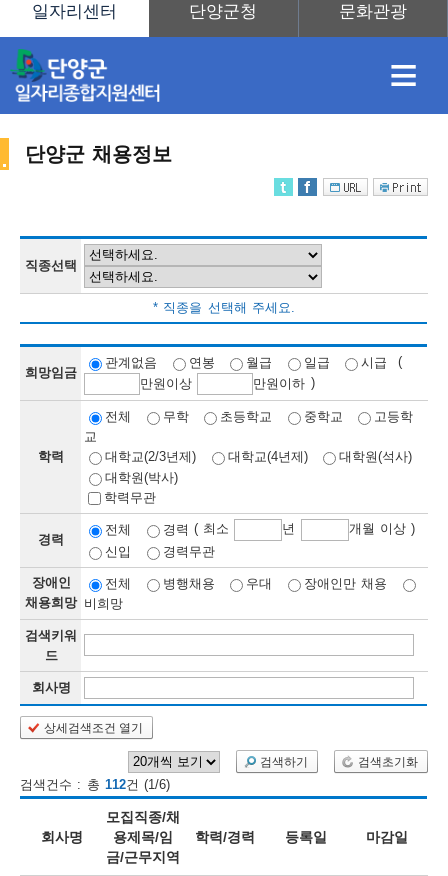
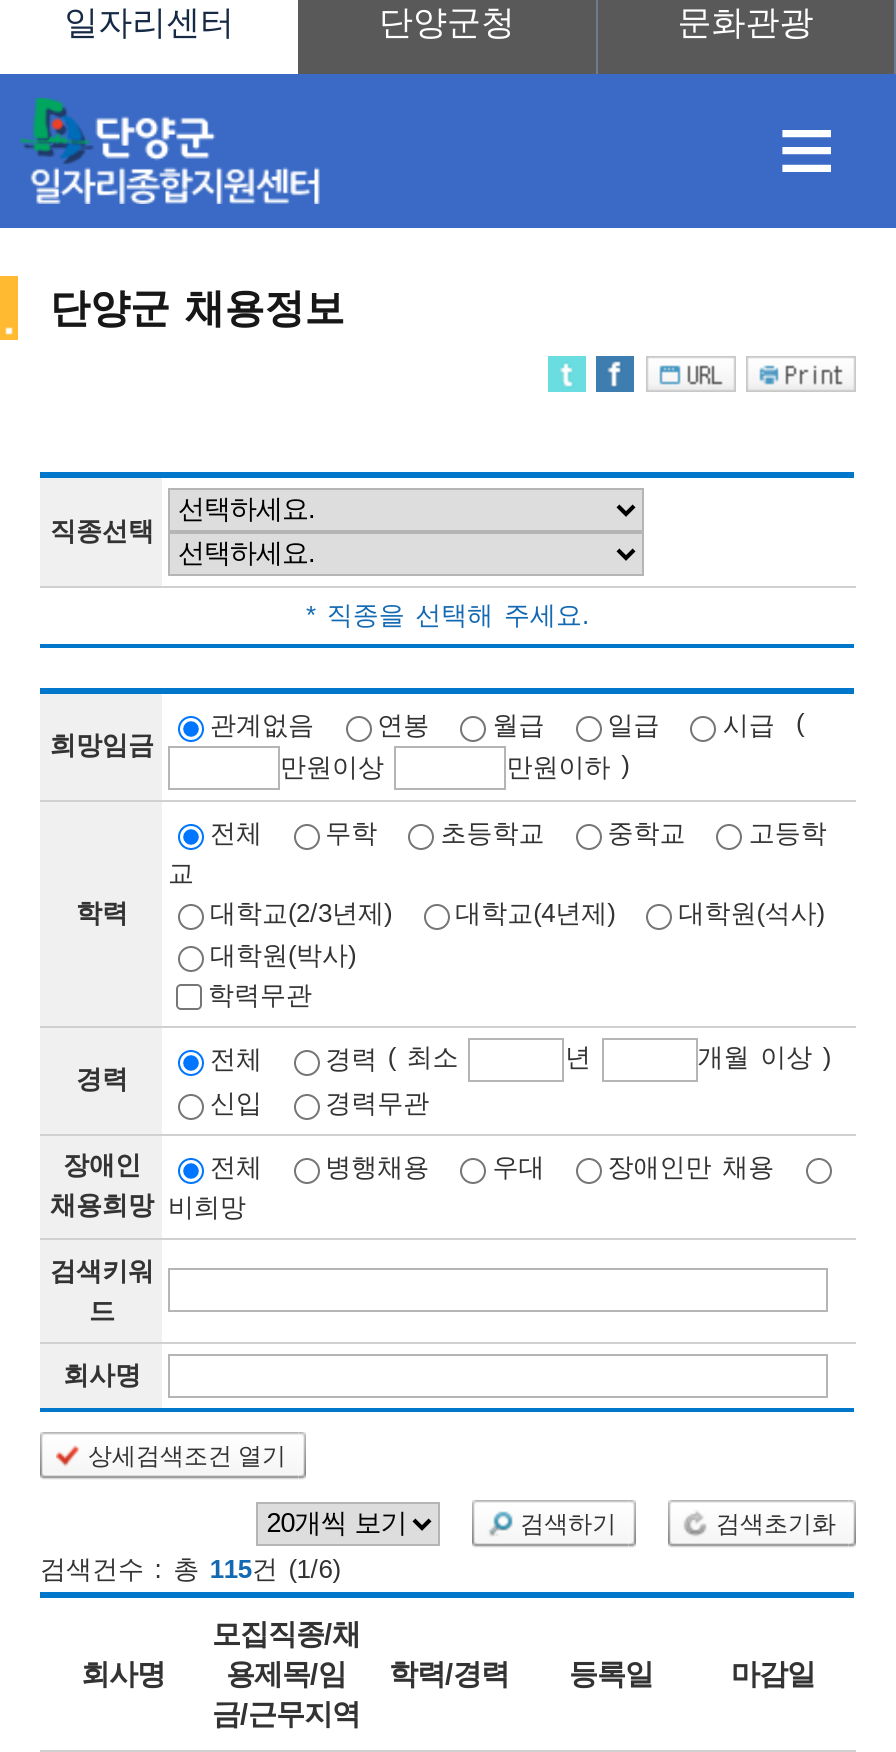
- 검색건수 : 총 112건 (1/6)
+ 검색건수 : 총 115건 (1/6)
